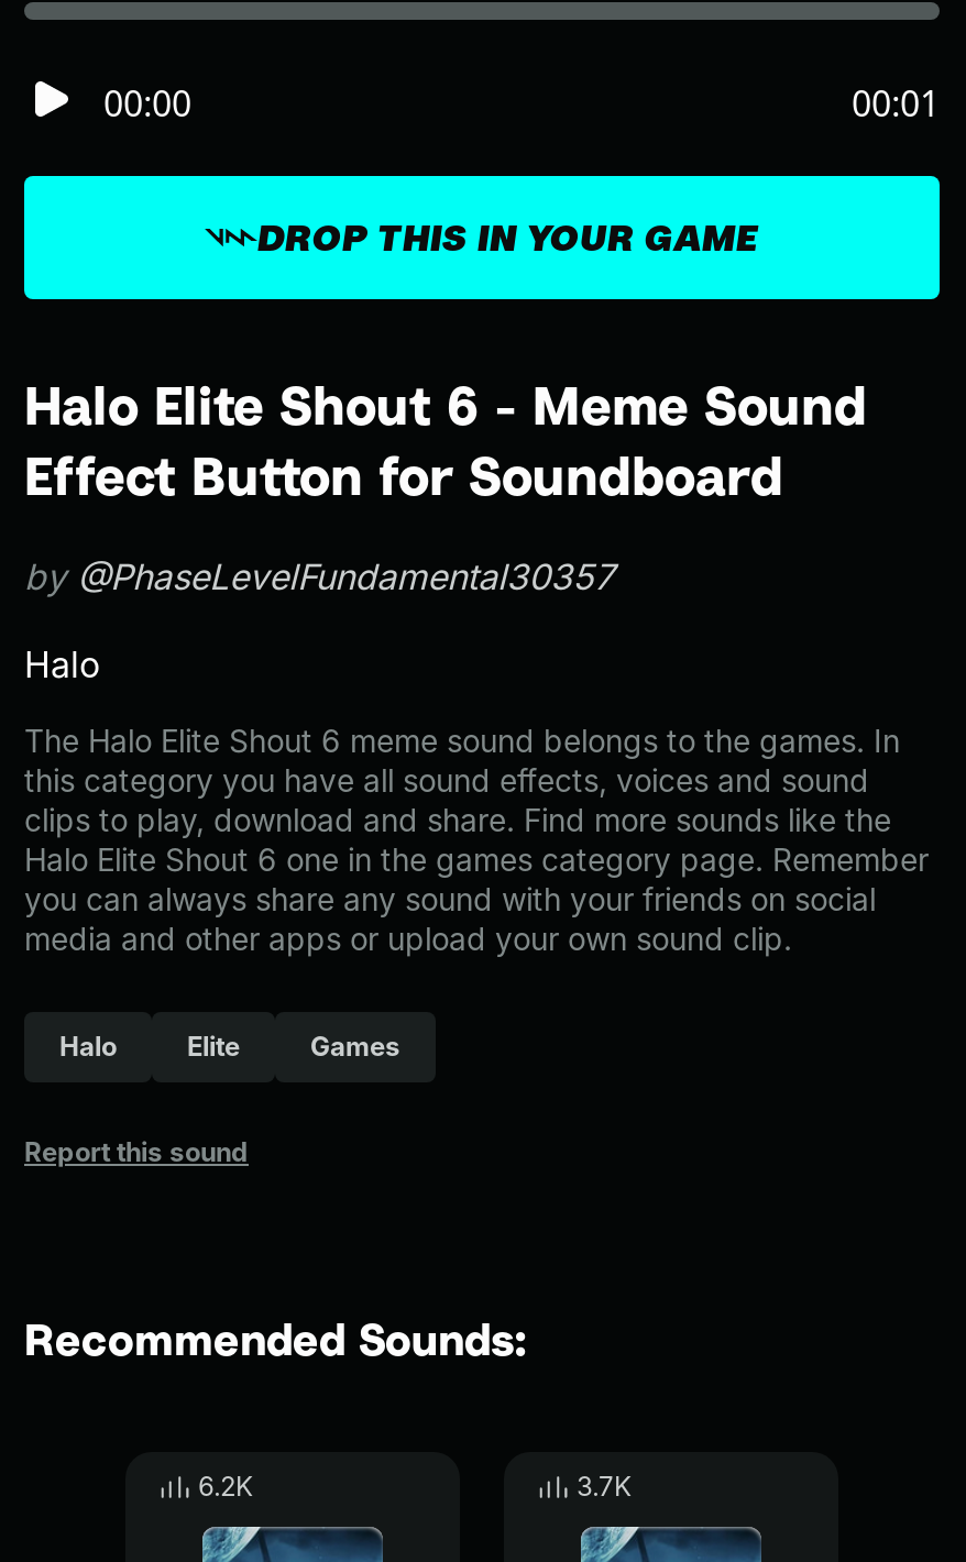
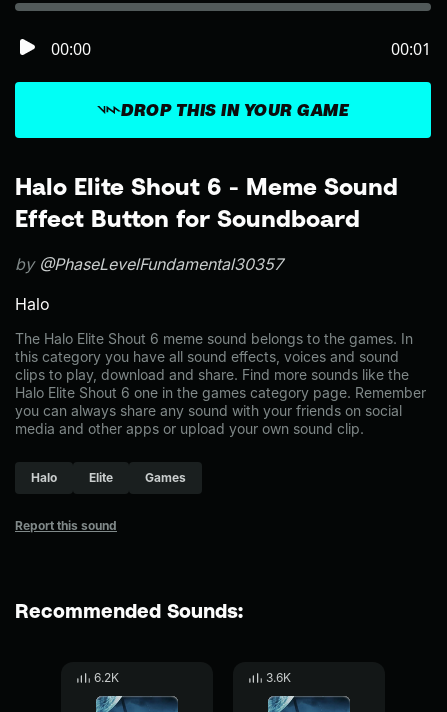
- 3.7K
+ 3.6K
